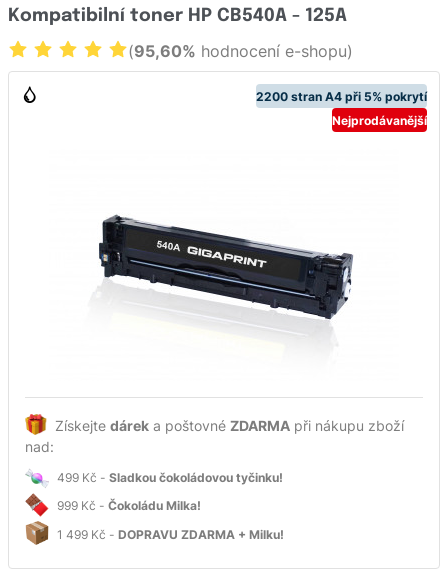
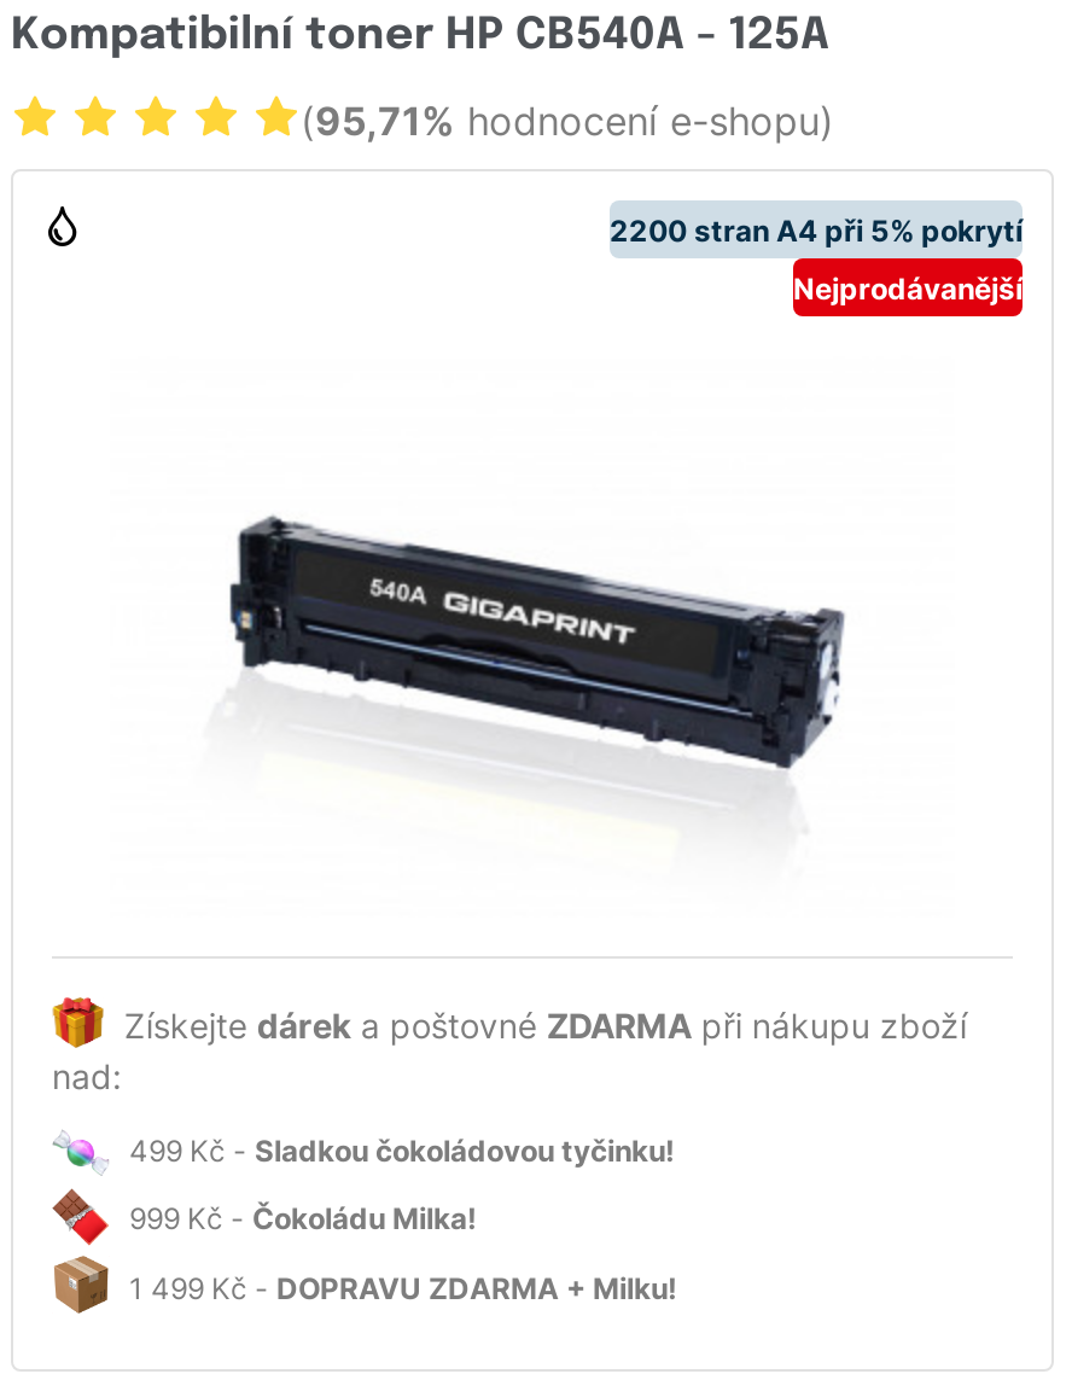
- (95,60% hodnocení e-shopu)
+ (95,71% hodnocení e-shopu)
